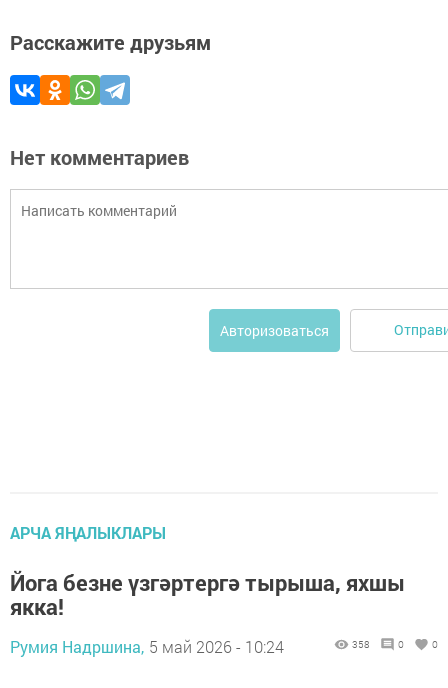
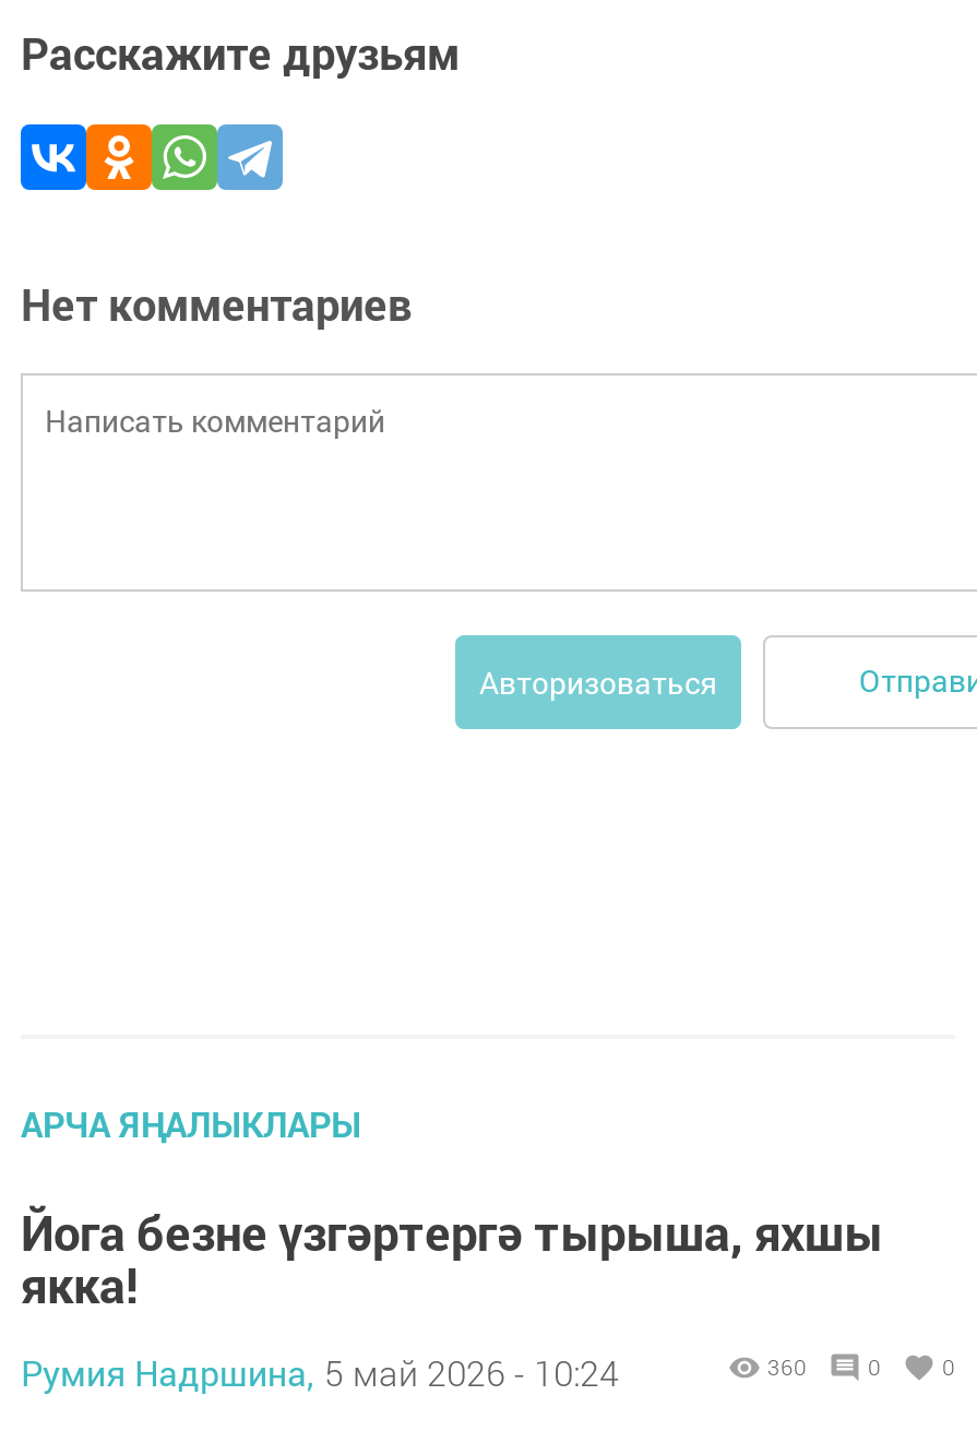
- 358
+ 360
